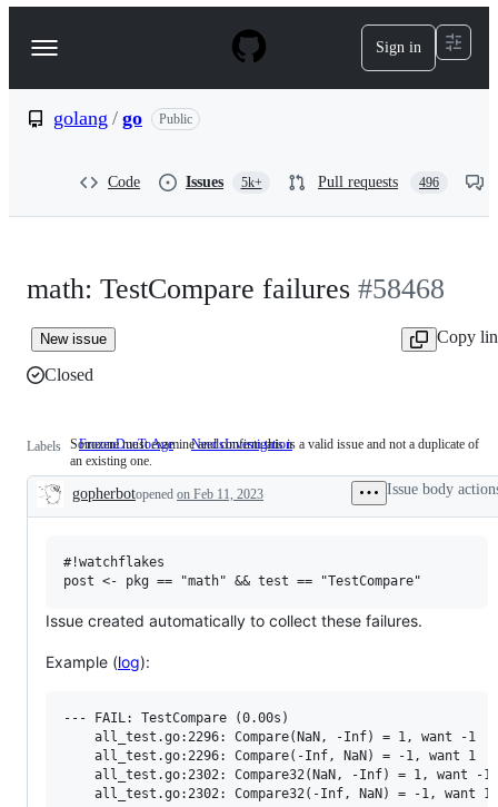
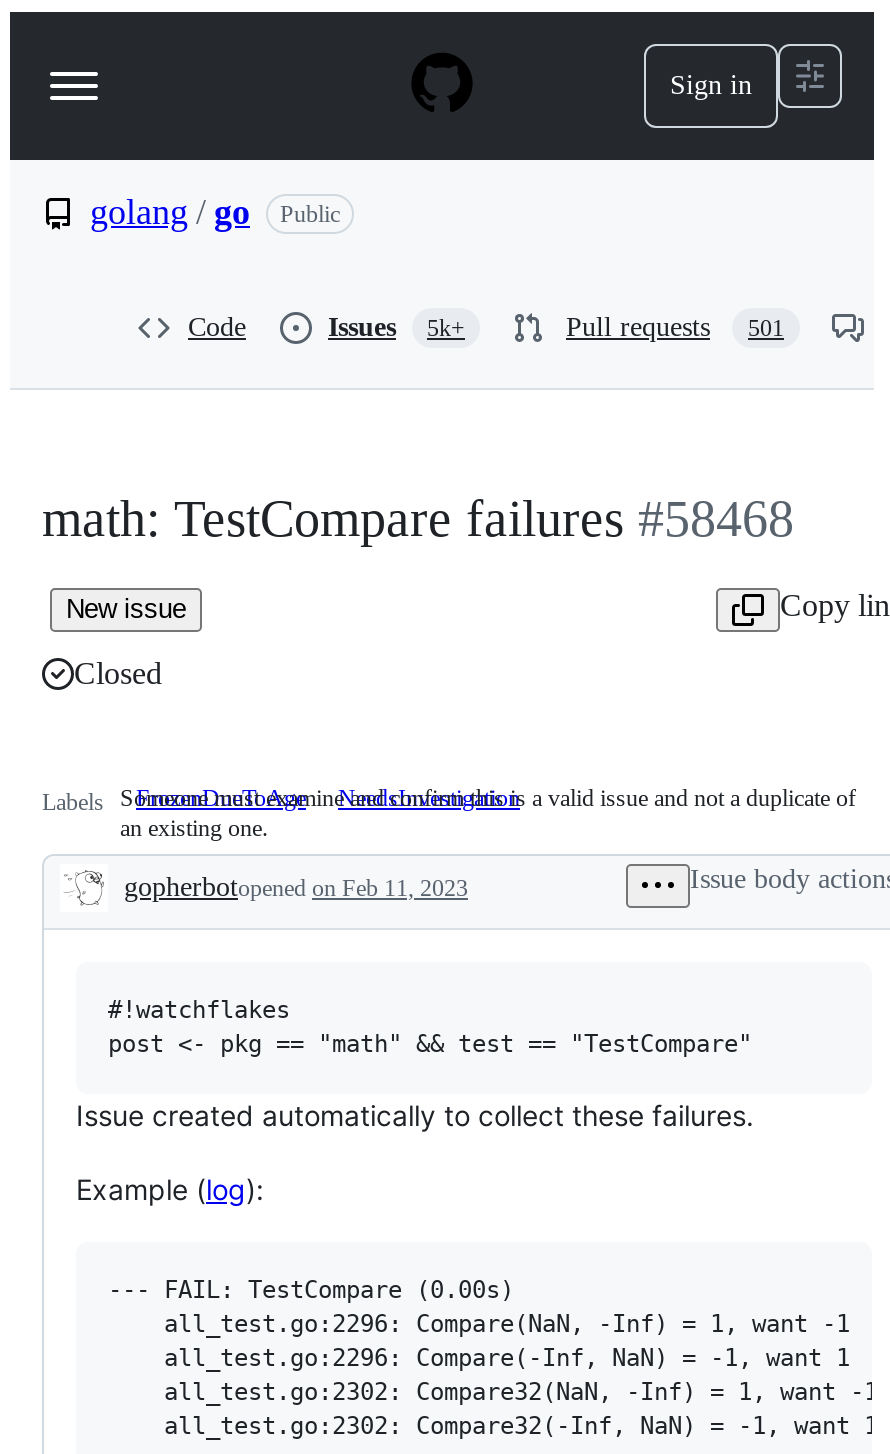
- Pull requests 496
+ Pull requests 501
